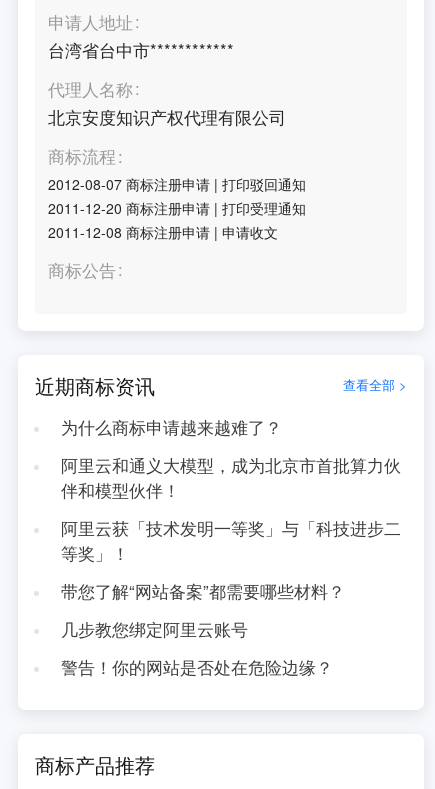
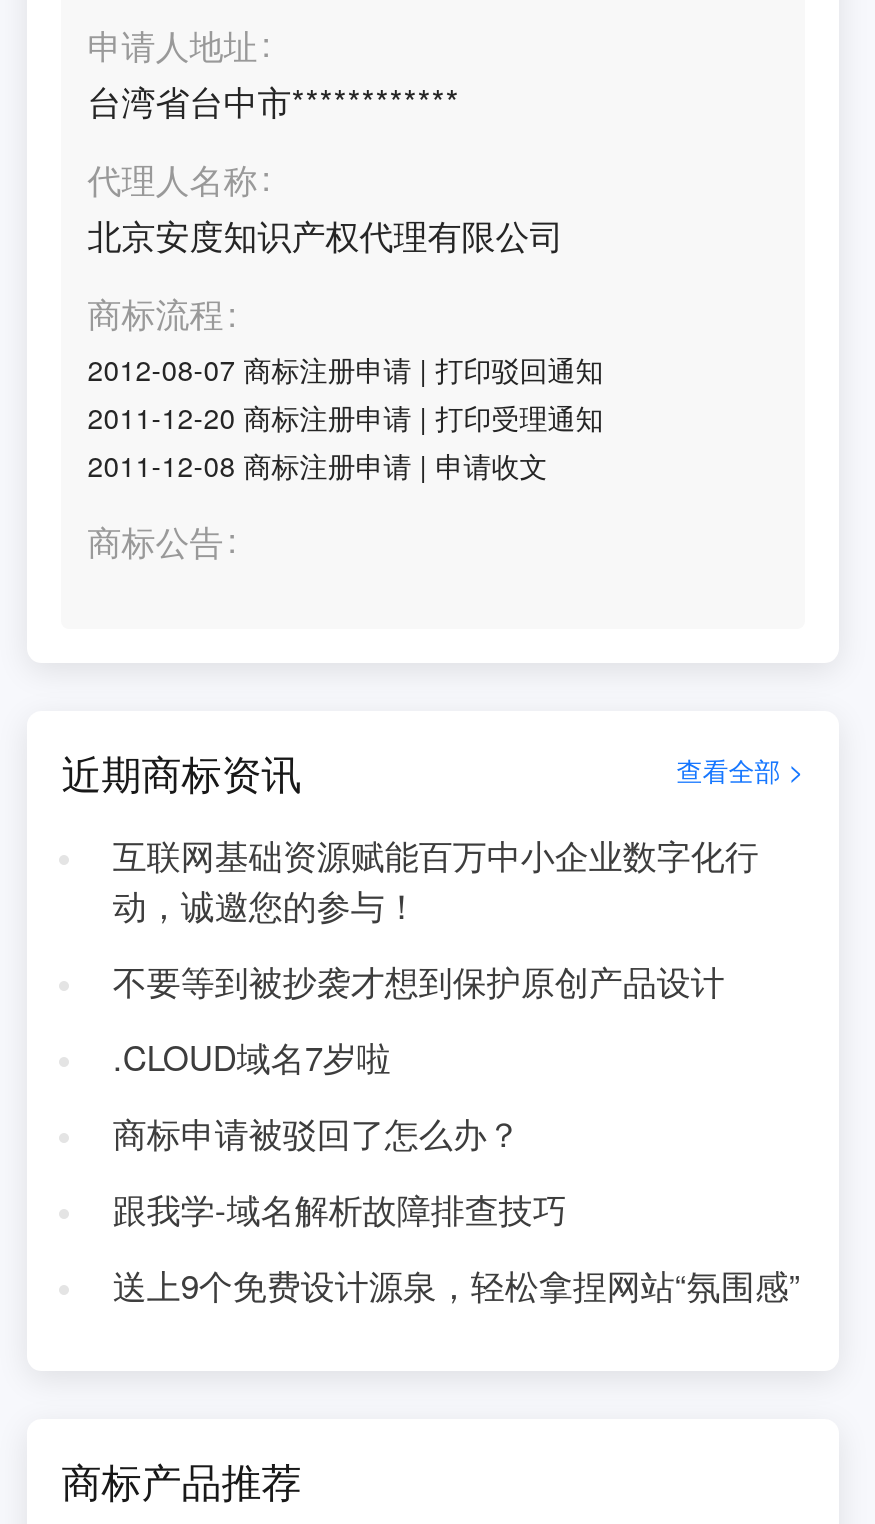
- 为什么商标申请越来越难了？
+ 互联网基础资源赋能百万中小企业数字化行
+ 动，诚邀您的参与！

- 阿里云和通义大模型，成为北京市首批算力伙
- 伴和模型伙伴！
+ 不要等到被抄袭才想到保护原创产品设计

- 阿里云获「技术发明一等奖」与「科技进步二
- 等奖」！
+ .CLOUD域名7岁啦

- 带您了解“网站备案”都需要哪些材料？
+ 商标申请被驳回了怎么办？

- 几步教您绑定阿里云账号
+ 跟我学-域名解析故障排查技巧

- 警告！你的网站是否处在危险边缘？
+ 送上9个免费设计源泉，轻松拿捏网站“氛围感”
